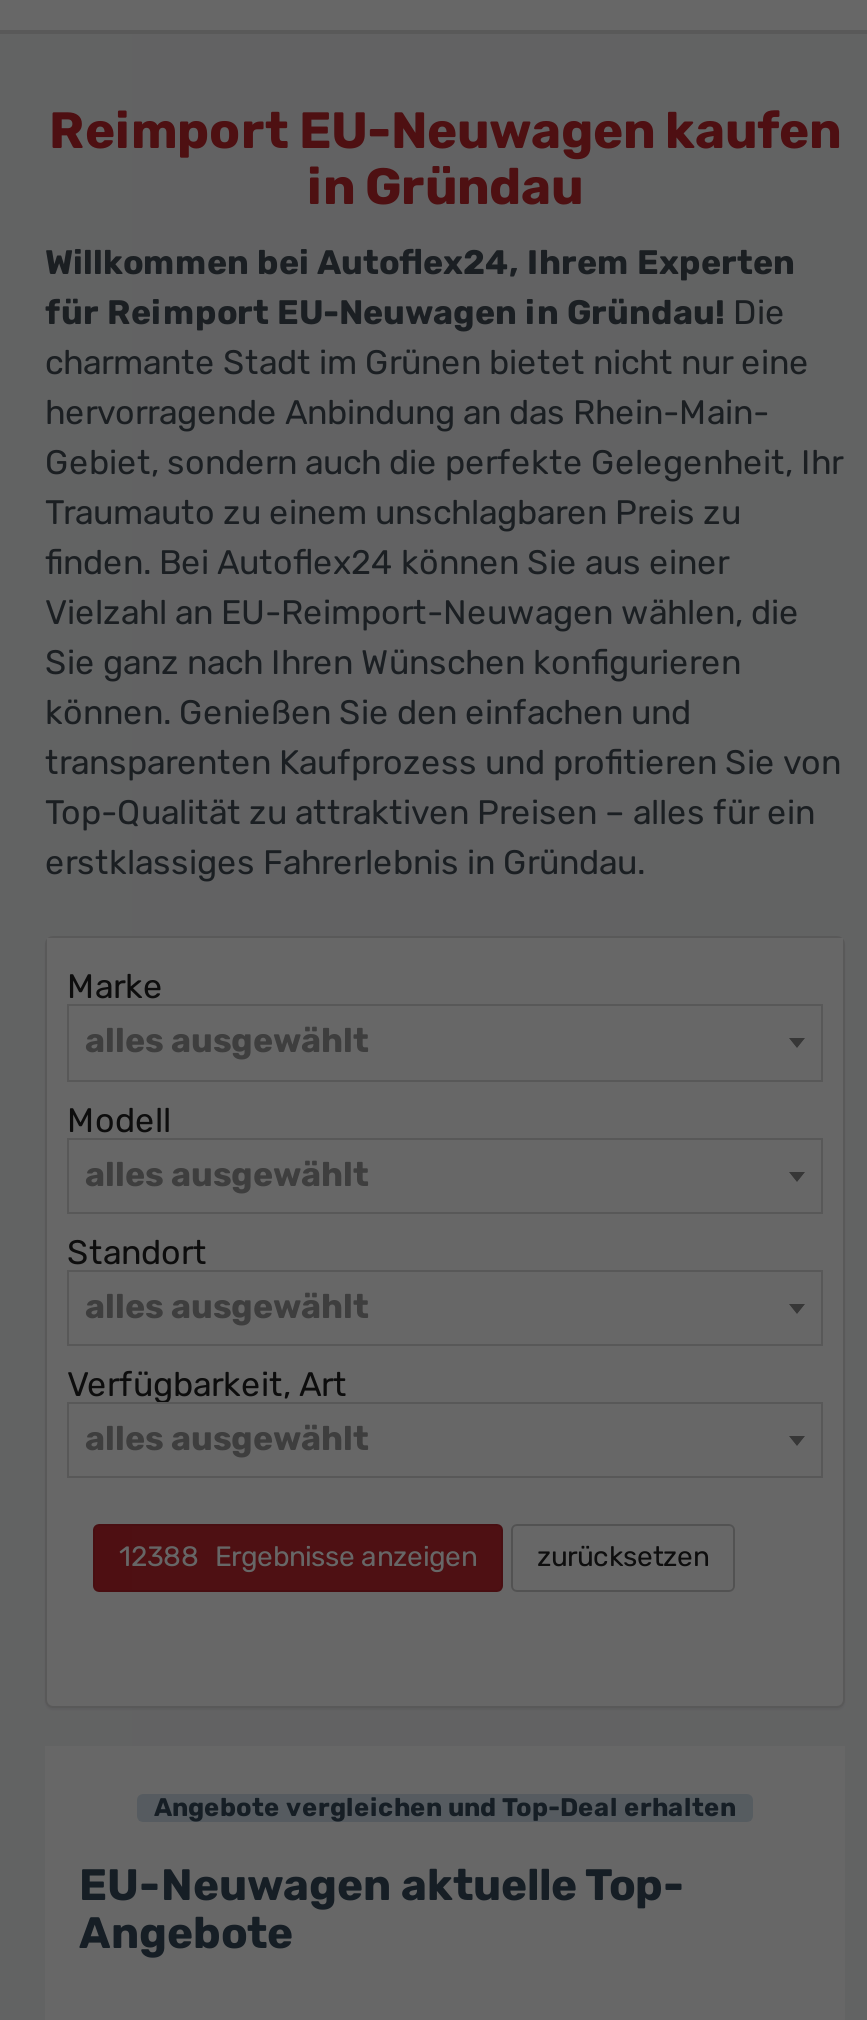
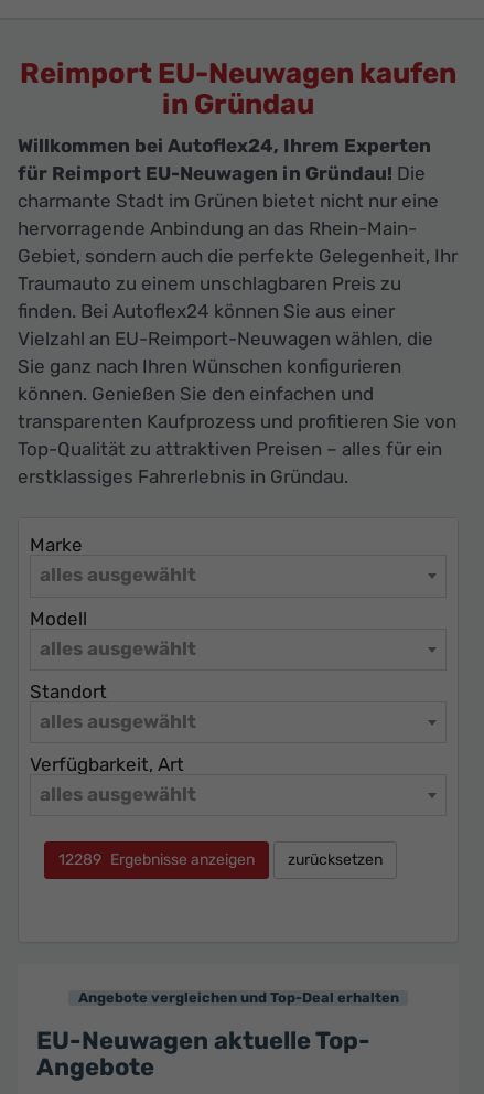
- 12388 Ergebnisse anzeigen
+ 12289 Ergebnisse anzeigen
